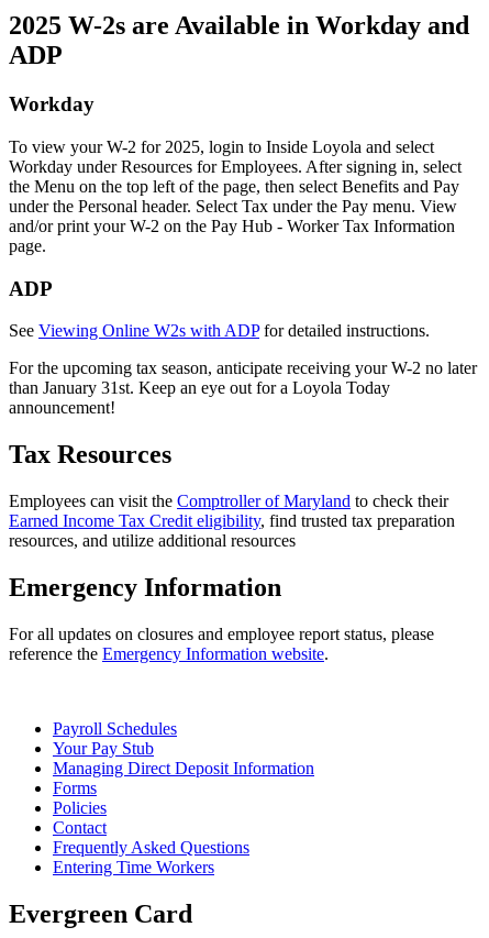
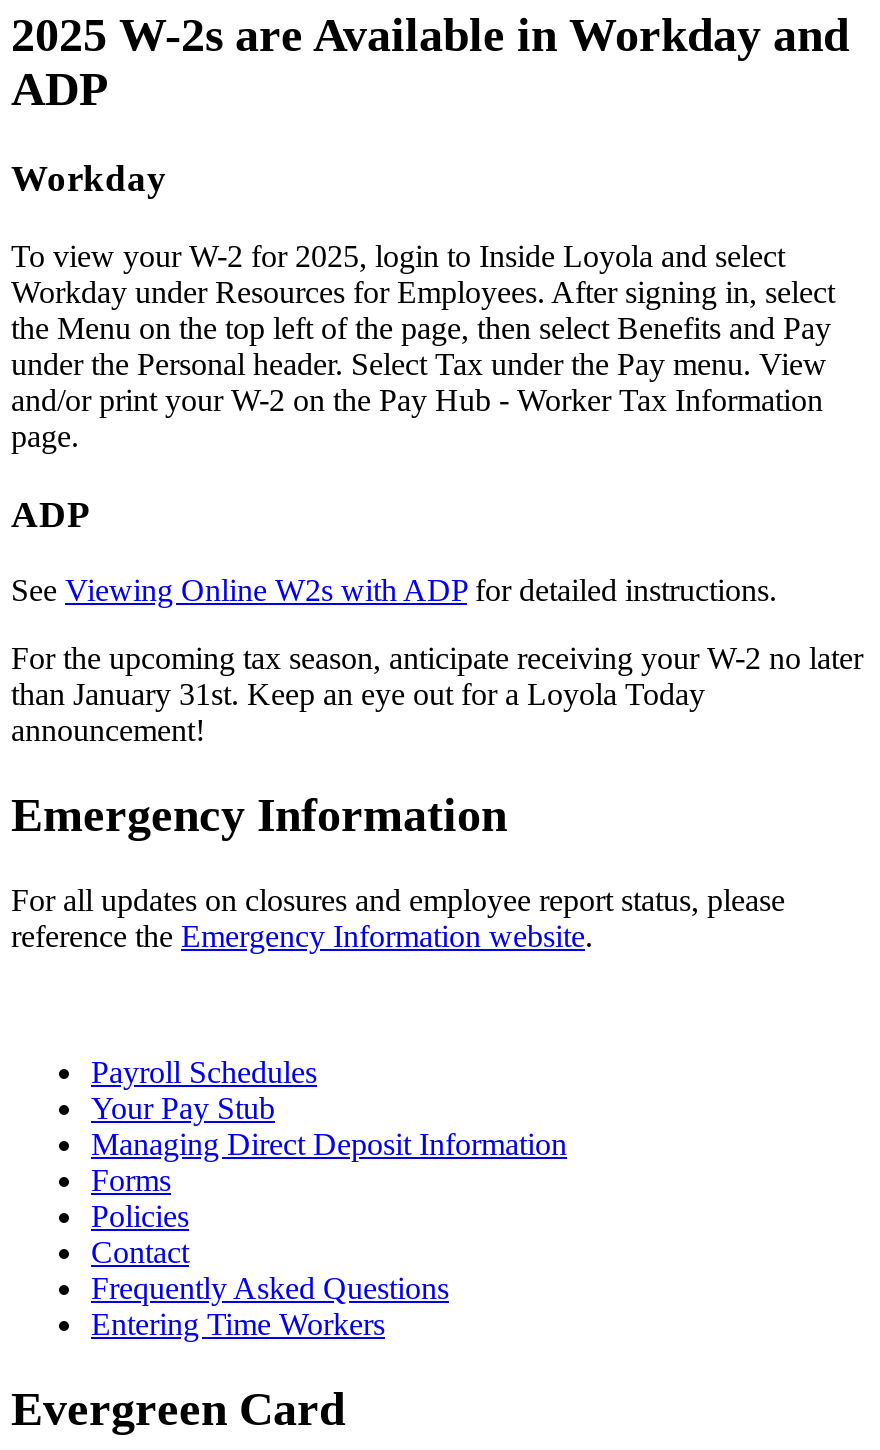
- Tax Resources
- Employees can visit the Comptroller of Maryland to check their
- Earned Income Tax Credit eligibility, find trusted tax preparation
- resources, and utilize additional resources
